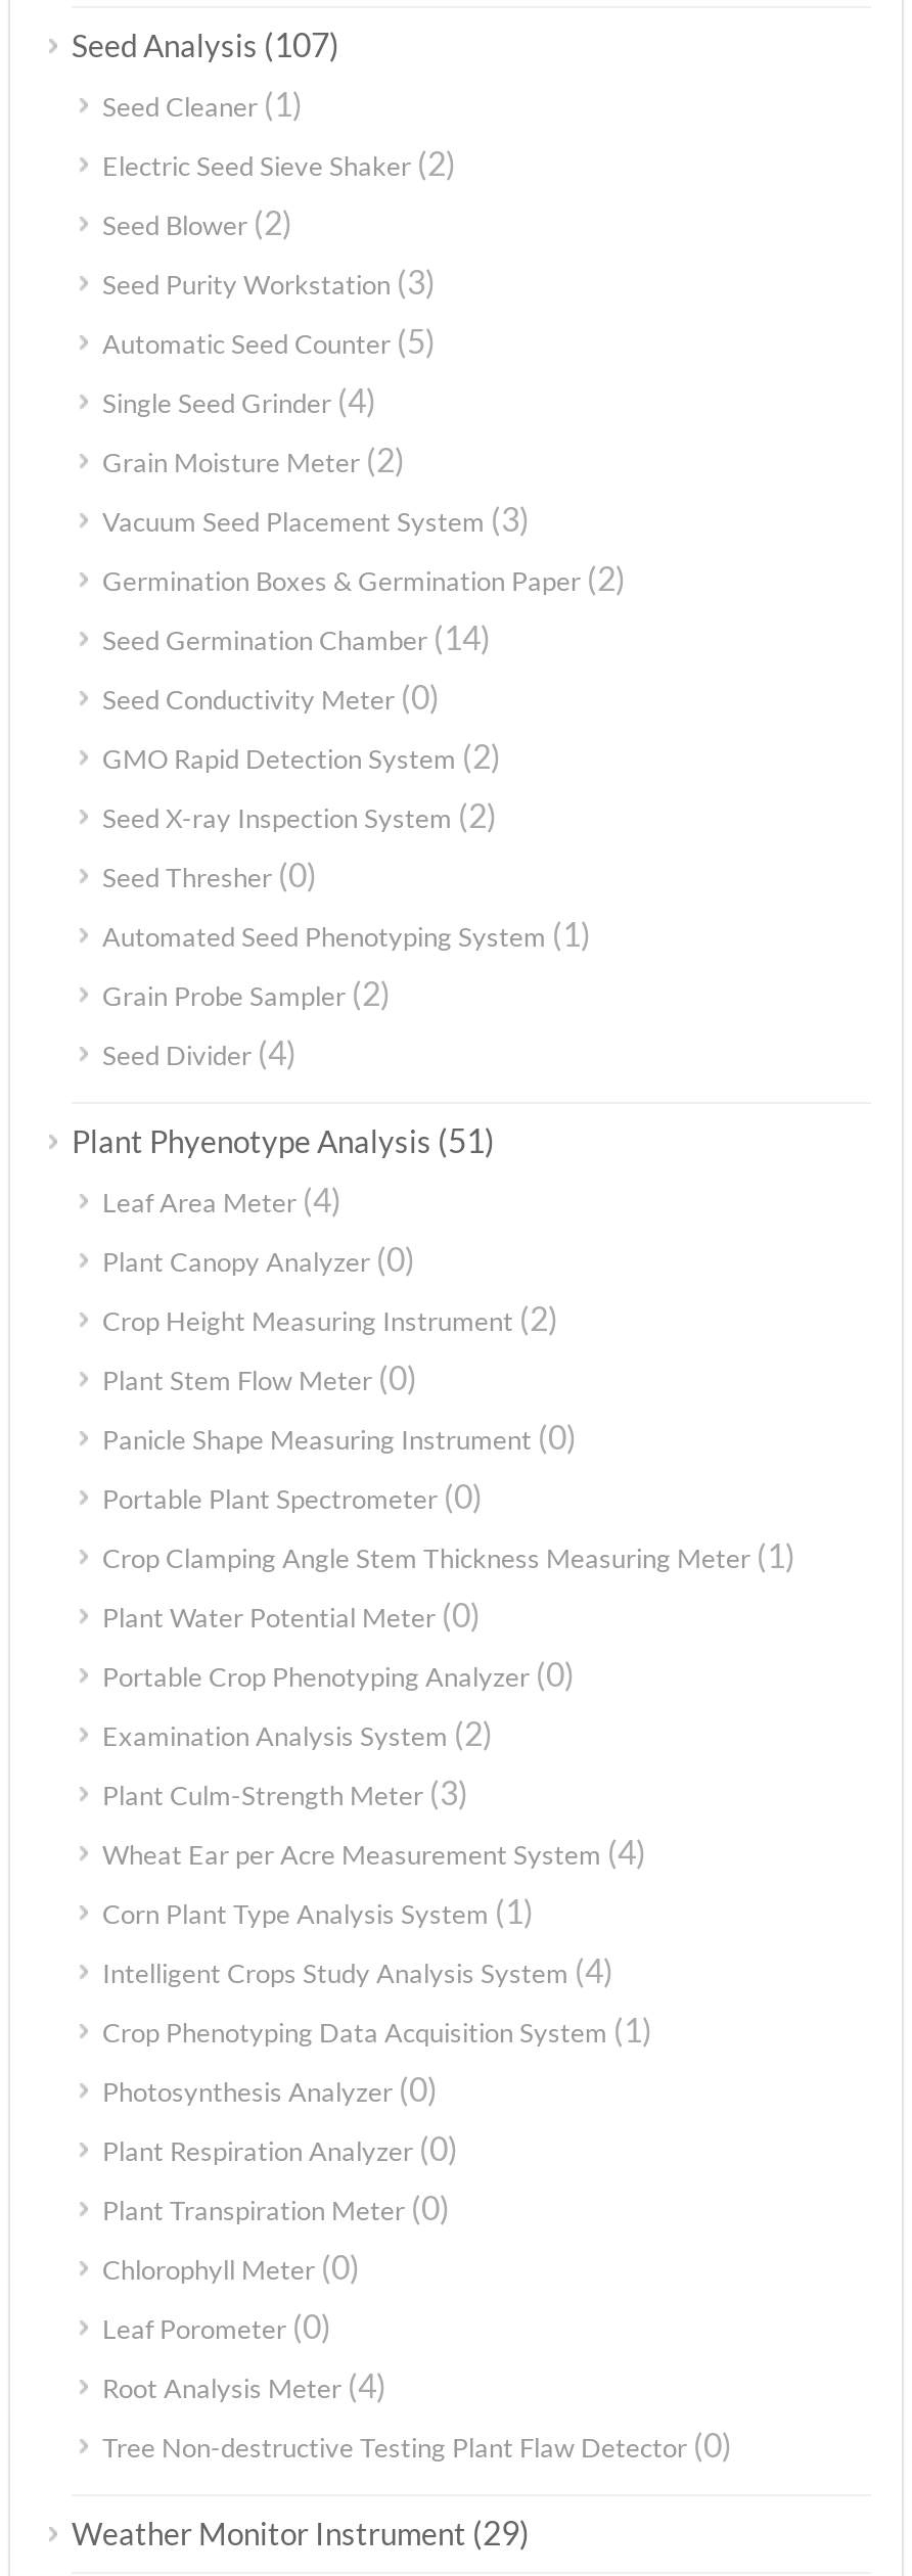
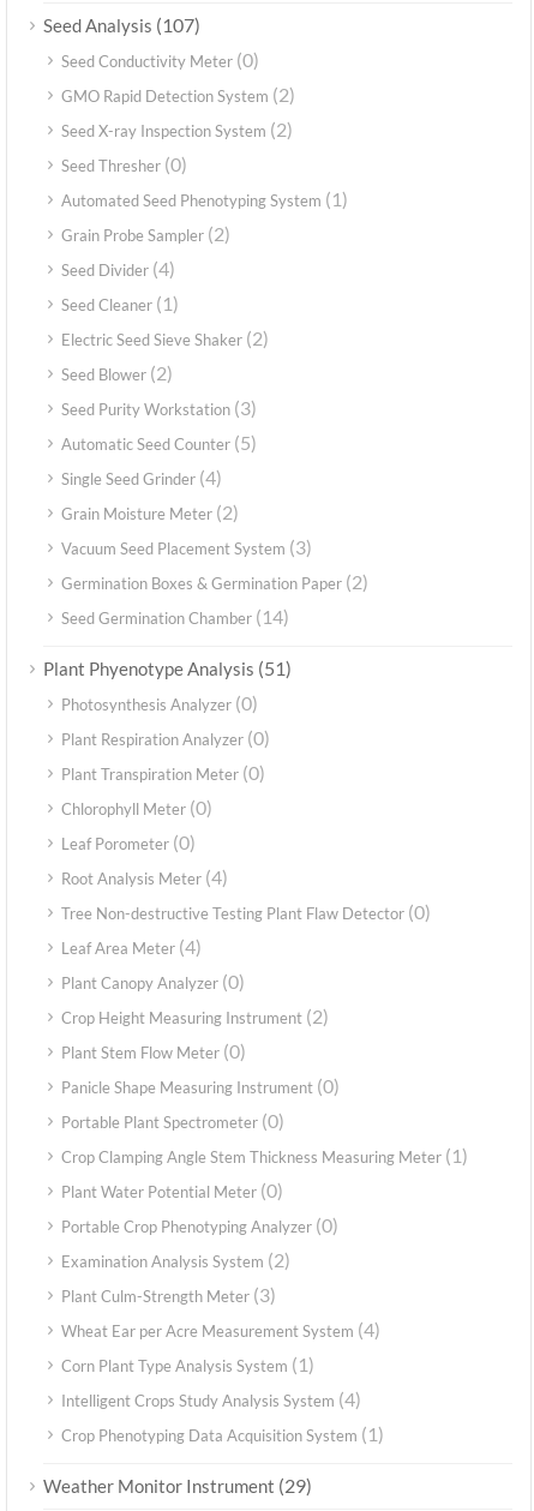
moved down: Seed Cleaner (1) | Electric Seed Sieve Shaker (2) | Seed Blower (2) | ... | Germination Boxes & Germination Paper (2) | Seed Germination Chamber (14)

moved up: Seed Conductivity Meter (0) | GMO Rapid Detection System (2) | Seed X-ray Inspection System (2) | Seed Thresher (0) | Automated Seed Phenotyping System (1) | Grain Probe Sampler (2) | Seed Divider (4)

moved down: Leaf Area Meter (4) | Plant Canopy Analyzer (0) | Crop Height Measuring Instrument (2) | ... | Intelligent Crops Study Analysis System (4) | Crop Phenotyping Data Acquisition System (1)

moved up: Photosynthesis Analyzer (0) | Plant Respiration Analyzer (0) | Plant Transpiration Meter (0) | Chlorophyll Meter (0) | Leaf Porometer (0) | Root Analysis Meter (4) | Tree Non-destructive Testing Plant Flaw Detector (0)
